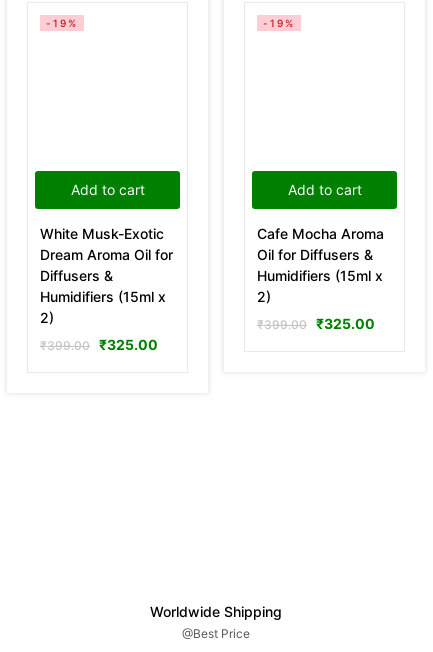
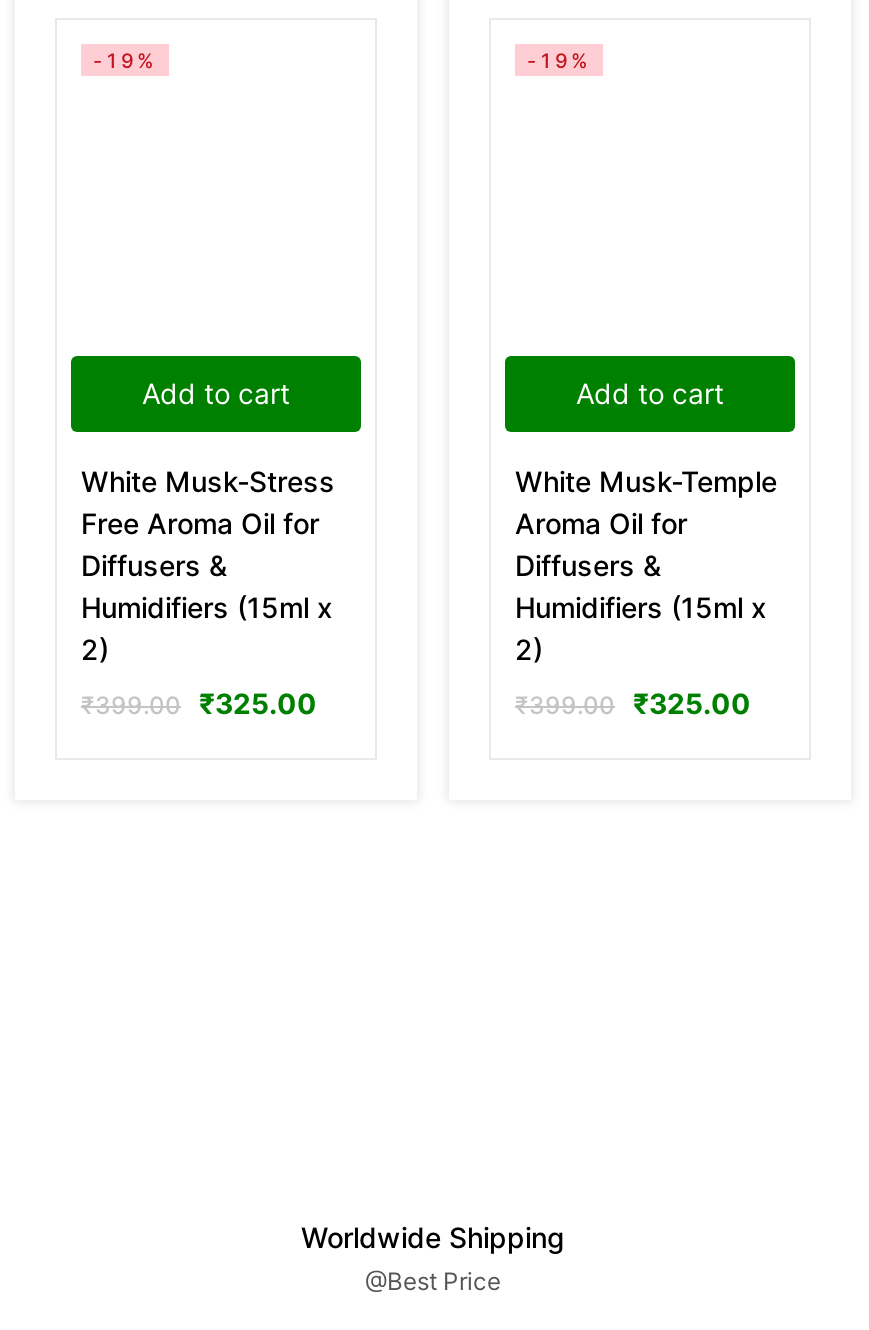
- White Musk-Exotic
+ White Musk-Stress

- Cafe Mocha Aroma
- Oil for Diffusers &
+ White Musk-Temple
+ Aroma Oil for
+ Diffusers &

- Dream Aroma Oil for
+ Free Aroma Oil for

moved down: Humidifiers (15ml x | 2)
